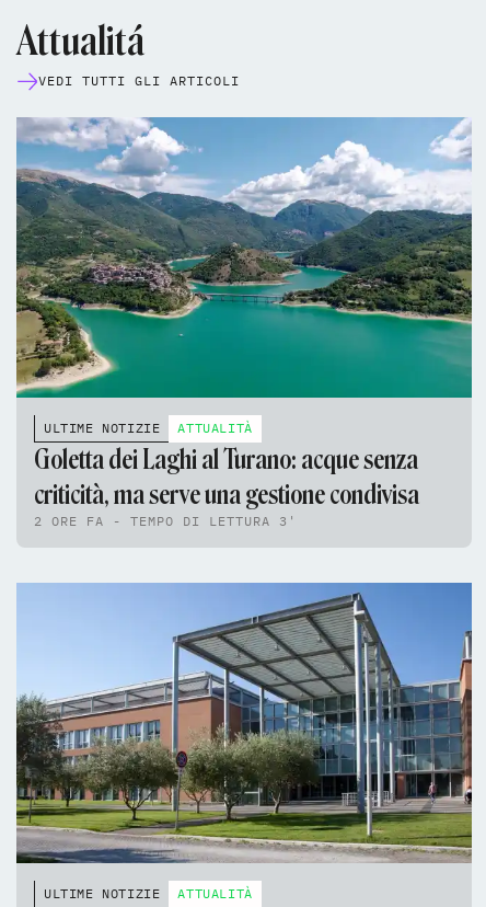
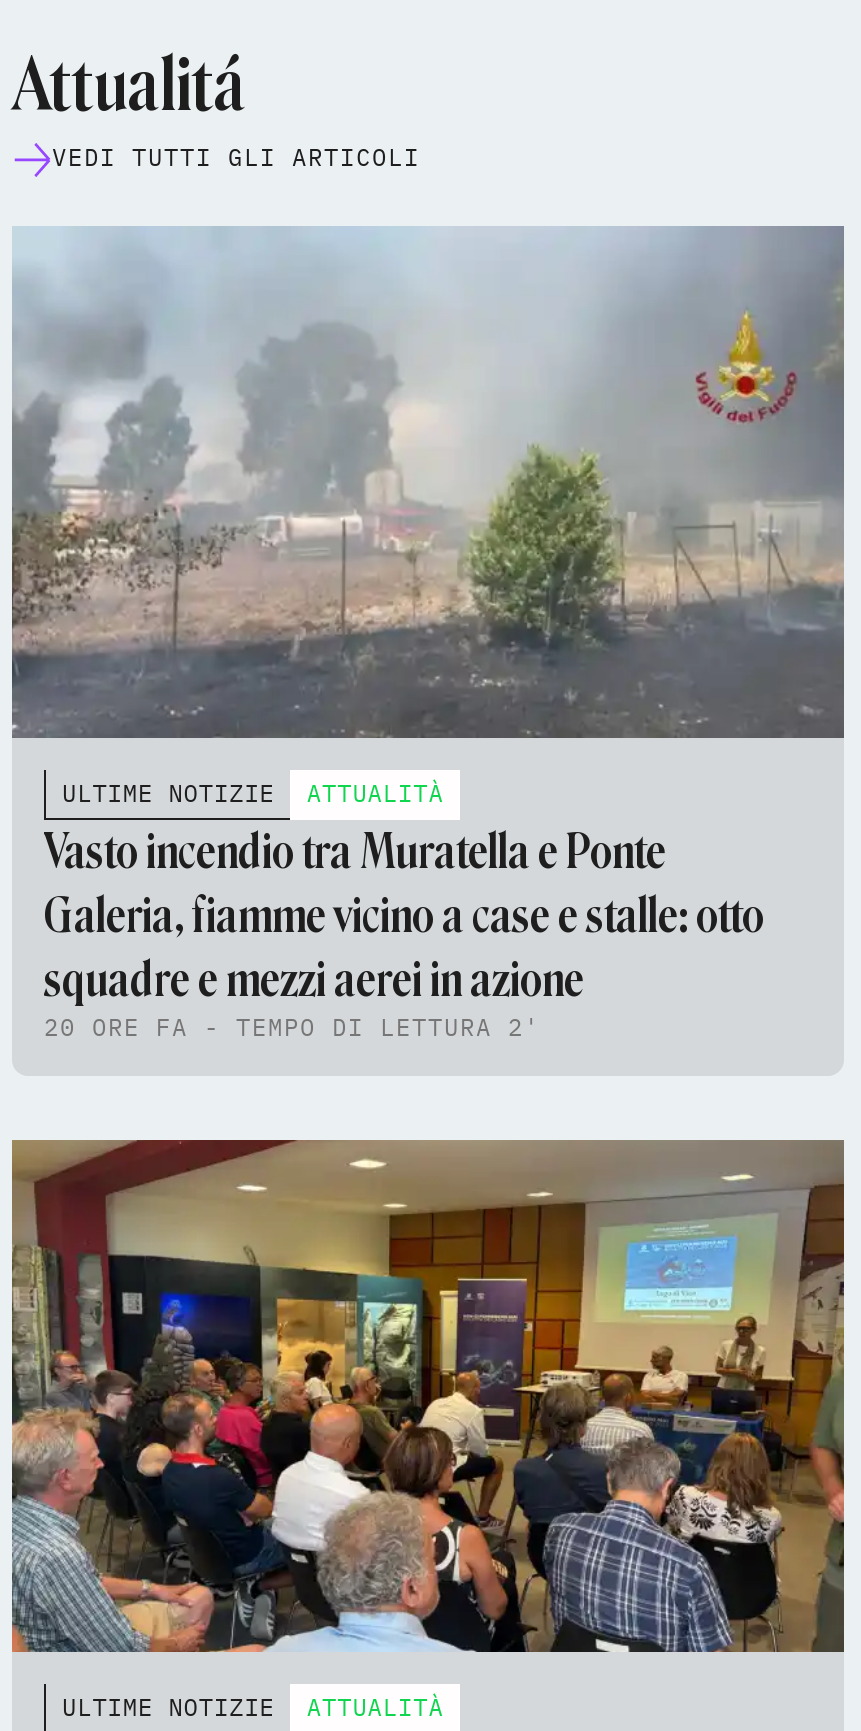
- [image]
+ [image]

- Goletta dei Laghi al Turano: acque senza
- criticità, ma serve una gestione condivisa
- 2 ORE FA - TEMPO DI LETTURA 3'
+ Vasto incendio tra Muratella e Ponte
+ Galeria, fiamme vicino a case e stalle: otto
+ squadre e mezzi aerei in azione
+ 20 ORE FA - TEMPO DI LETTURA 2'

- [image]
+ [image]
